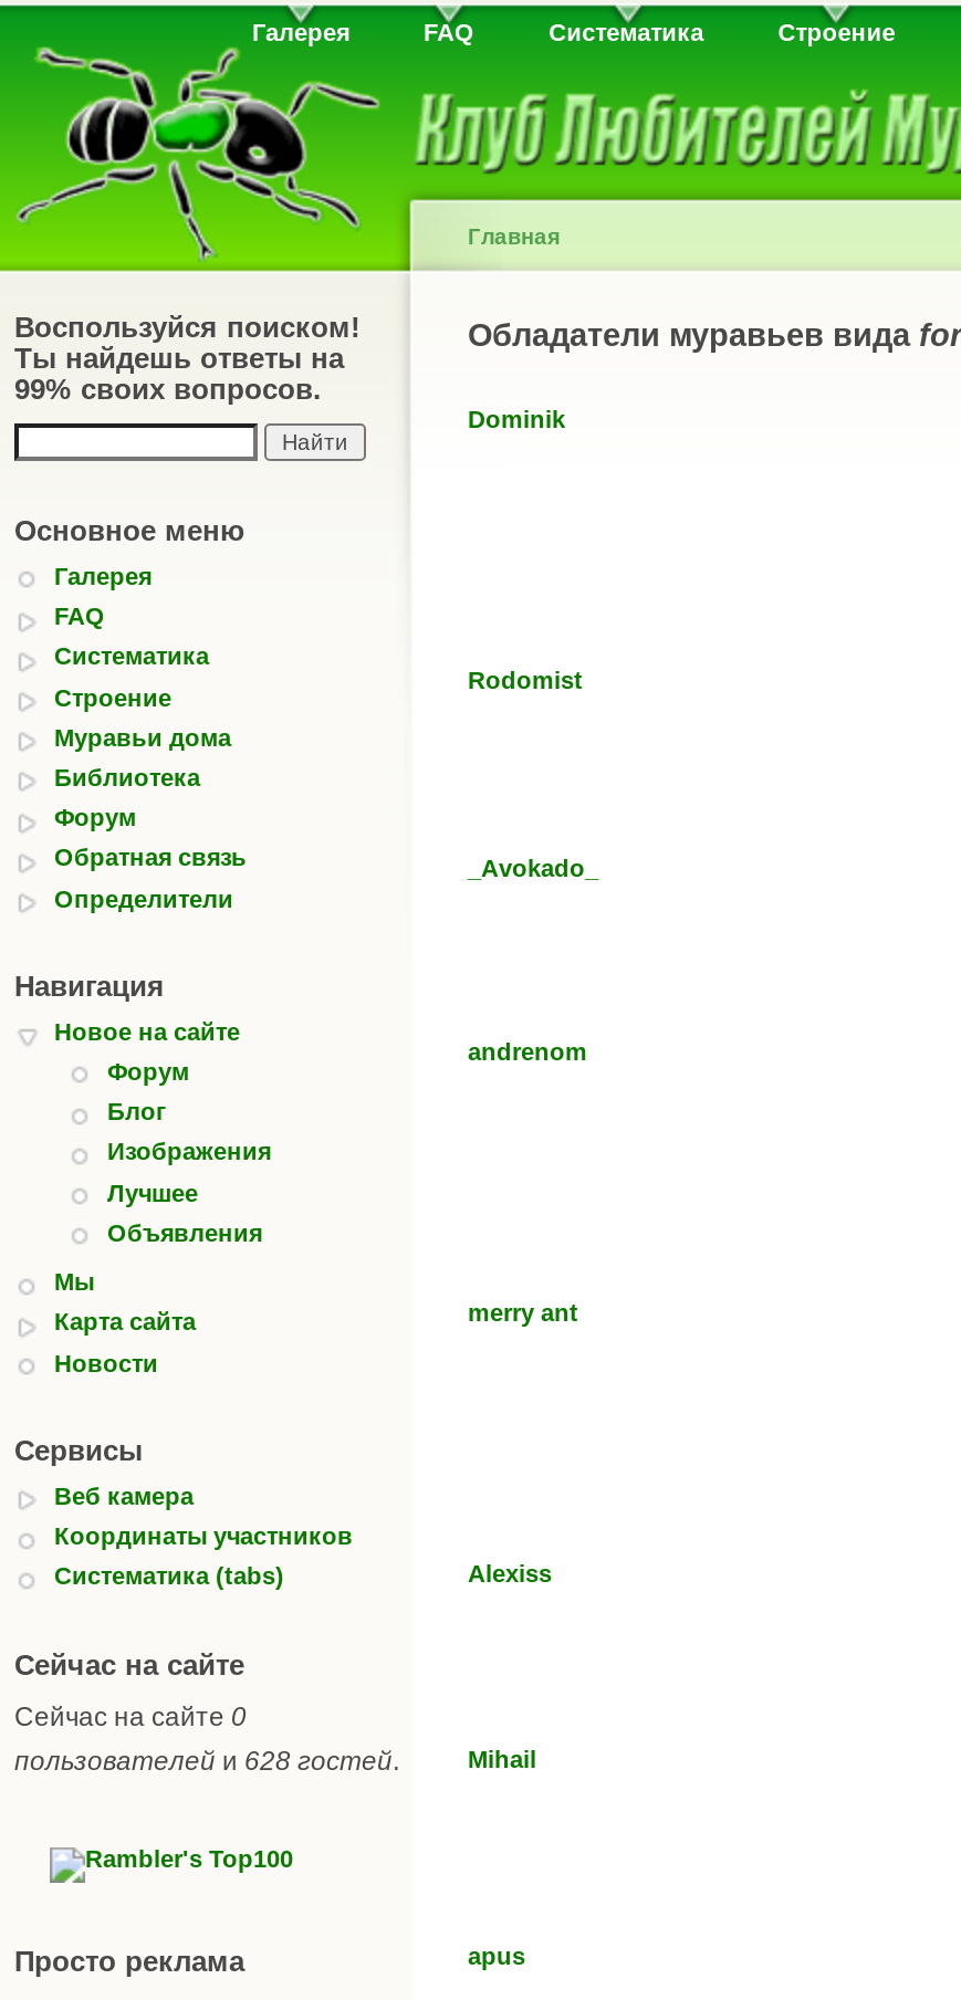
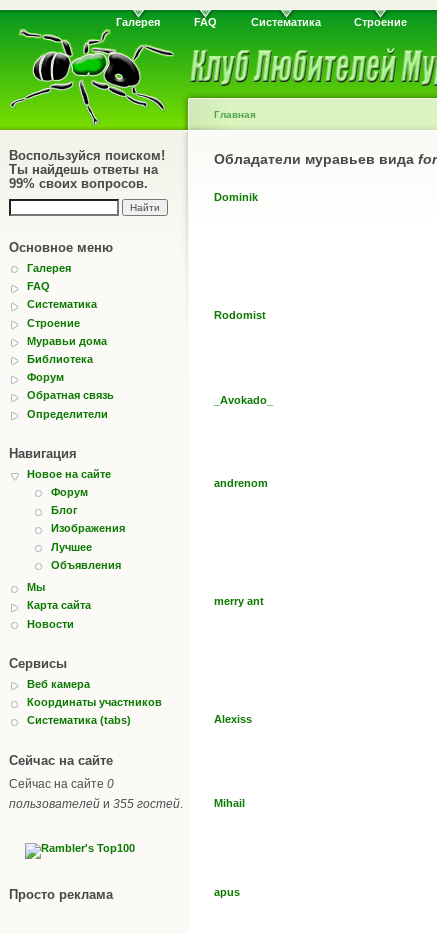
- пользователей и 628 гостей.
+ пользователей и 355 гостей.
